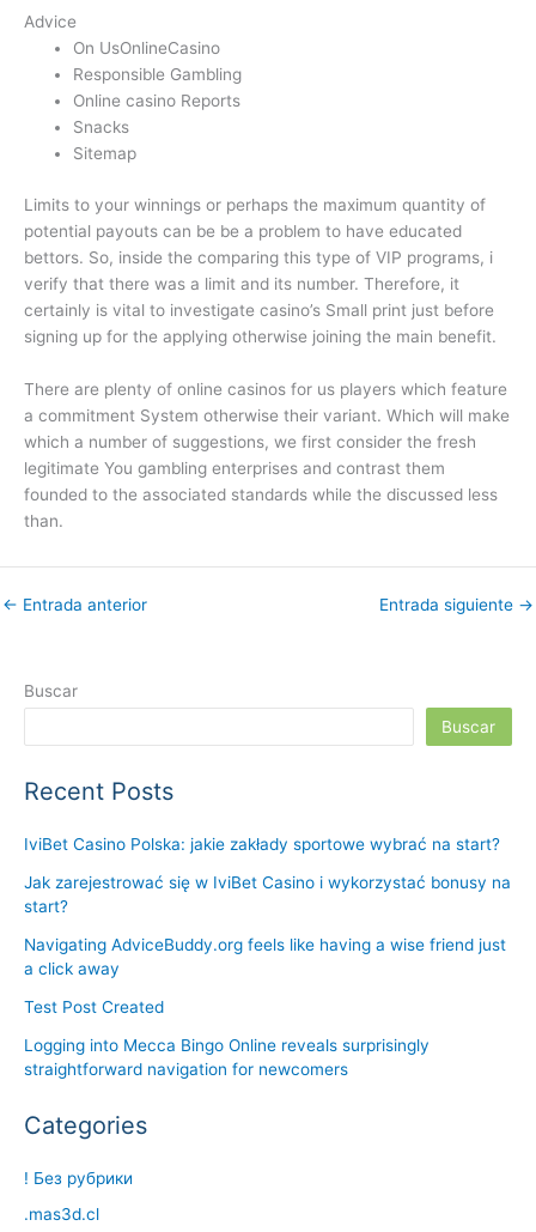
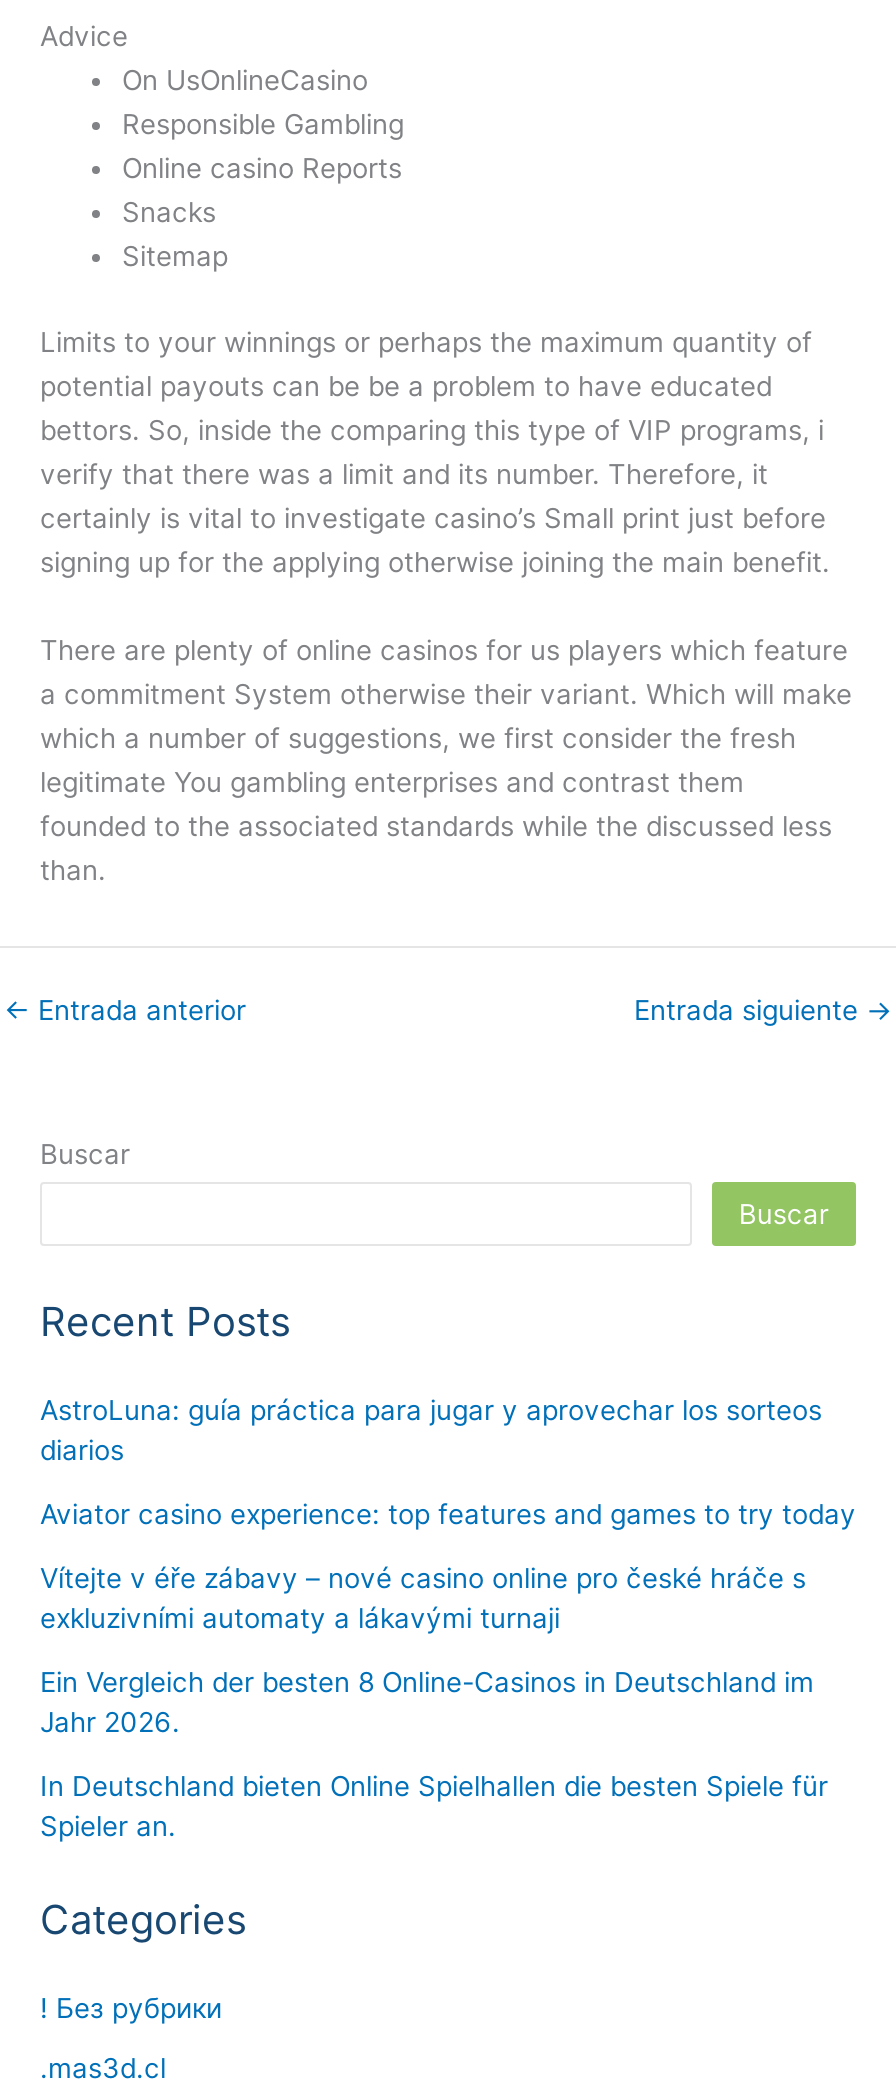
- IviBet Casino Polska: jakie zakłady sportowe wybrać na start?
+ AstroLuna: guía práctica para jugar y aprovechar los sorteos
+ diarios

- Jak zarejestrować się w IviBet Casino i wykorzystać bonusy na
- start?
+ Aviator casino experience: top features and games to try today

- Navigating AdviceBuddy.org feels like having a wise friend just
- a click away
+ Vítejte v éře zábavy – nové casino online pro české hráče s
+ exkluzivními automaty a lákavými turnaji

- Test Post Created
+ Ein Vergleich der besten 8 Online-Casinos in Deutschland im
+ Jahr 2026.

- Logging into Mecca Bingo Online reveals surprisingly
- straightforward navigation for newcomers
+ In Deutschland bieten Online Spielhallen die besten Spiele für
+ Spieler an.
